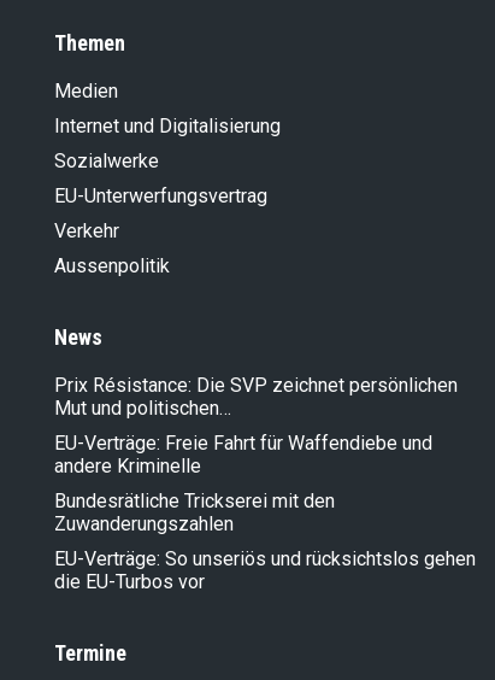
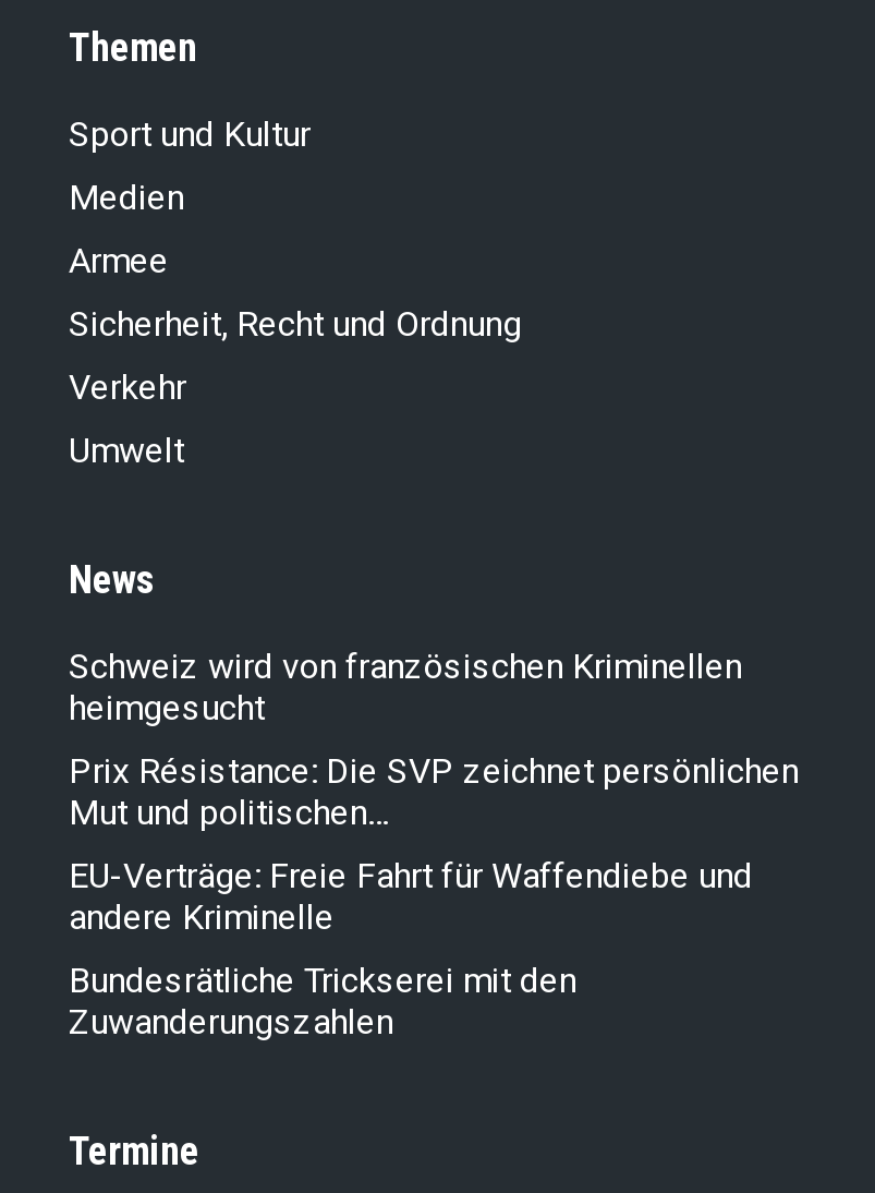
+ Sport und Kultur

moved down: Medien

- Internet und Digitalisierung
- Sozialwerke
- EU-Unterwerfungsvertrag
+ Armee
+ Sicherheit, Recht und Ordnung

- Aussenpolitik
+ Umwelt

+ Schweiz wird von französischen Kriminellen
+ heimgesucht

moved down: Prix Résistance: Die SVP zeichnet persönlichen | Mut und politischen… | EU-Verträge: Freie Fahrt für Waffendiebe und | andere Kriminelle | Bundesrätliche Trickserei mit den | Zuwanderungszahlen

- EU-Verträge: So unseriös und rücksichtslos gehen
- die EU-Turbos vor
